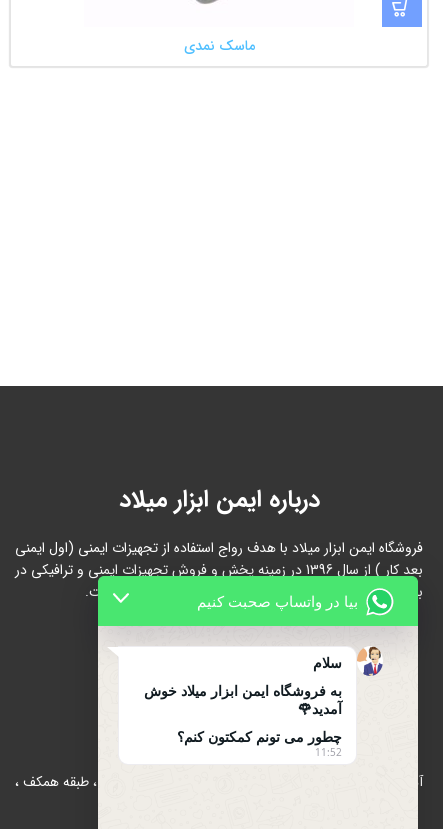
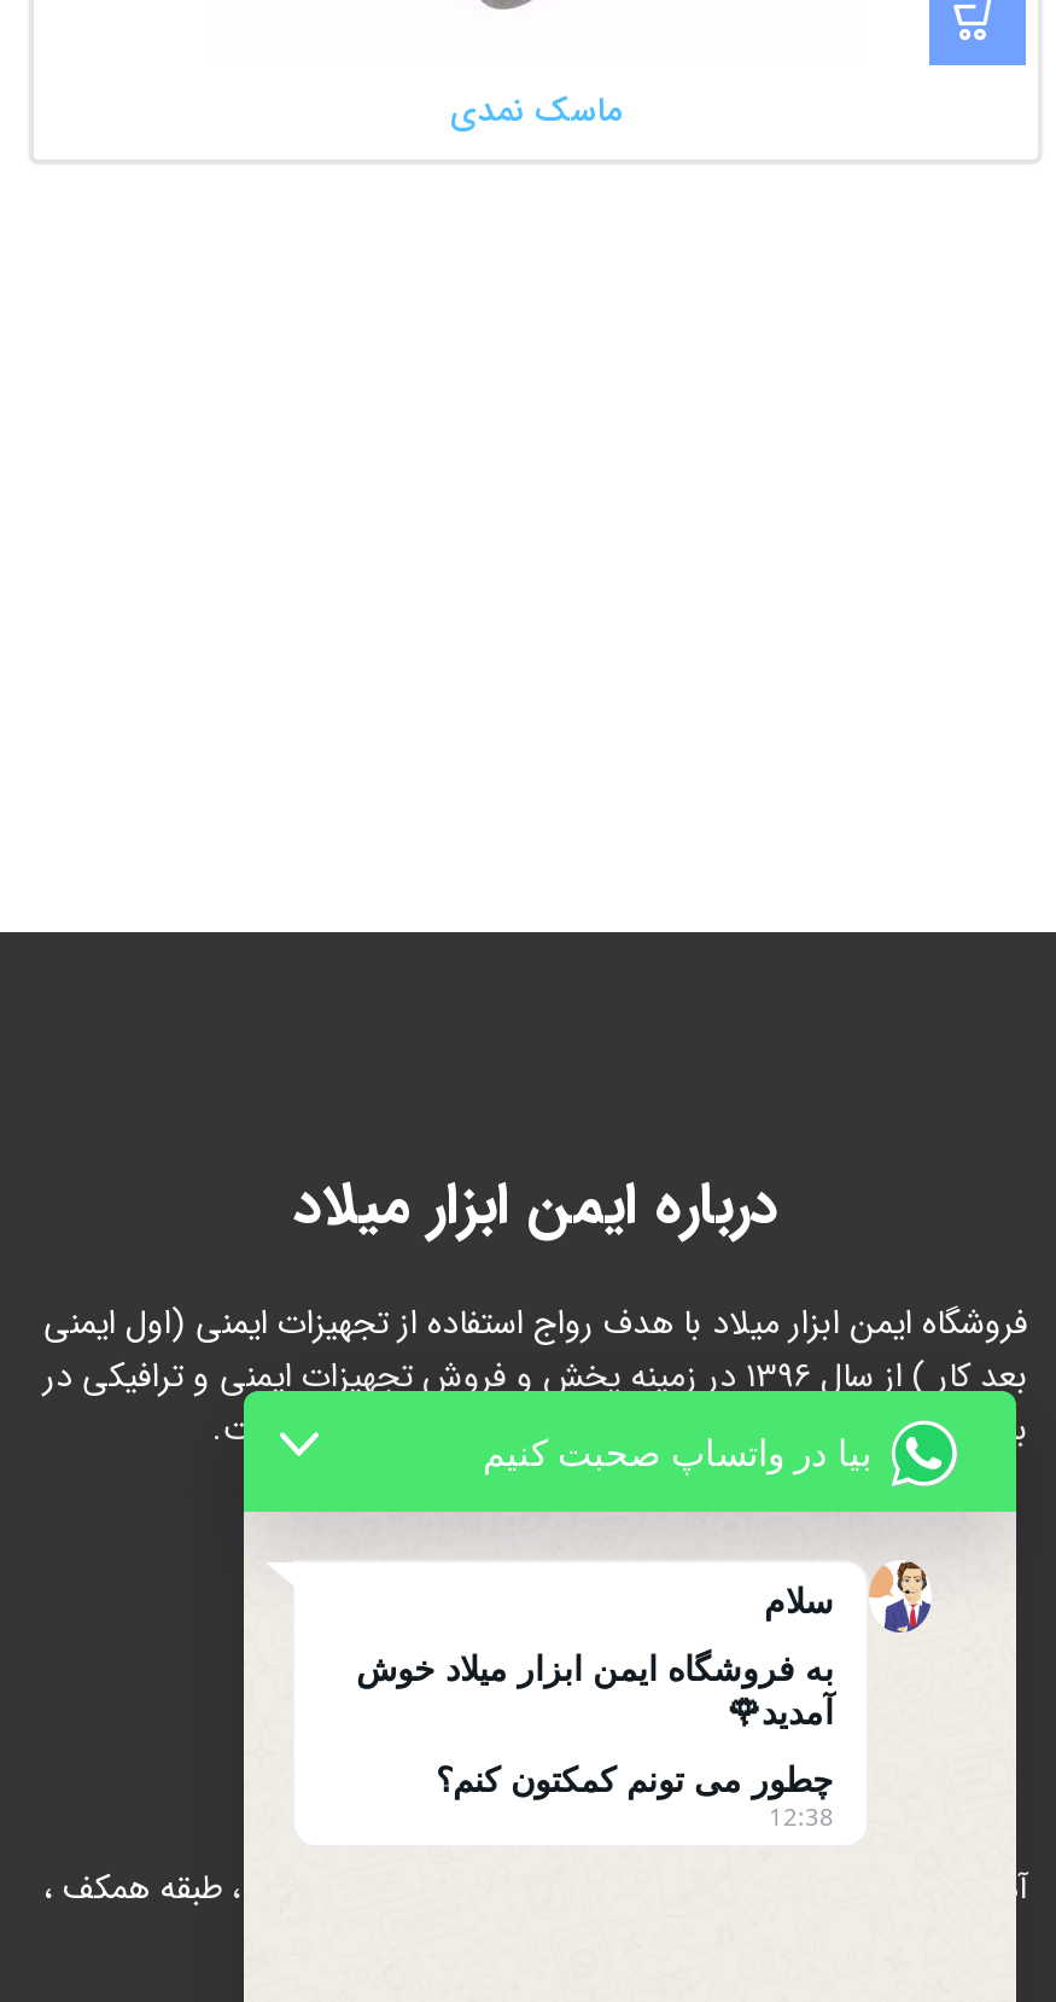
- 11:52
+ 12:38
